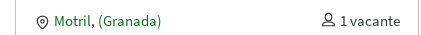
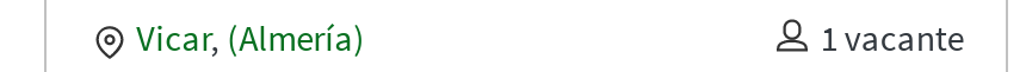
- Motril, (Granada)
+ Vicar, (Almería)
